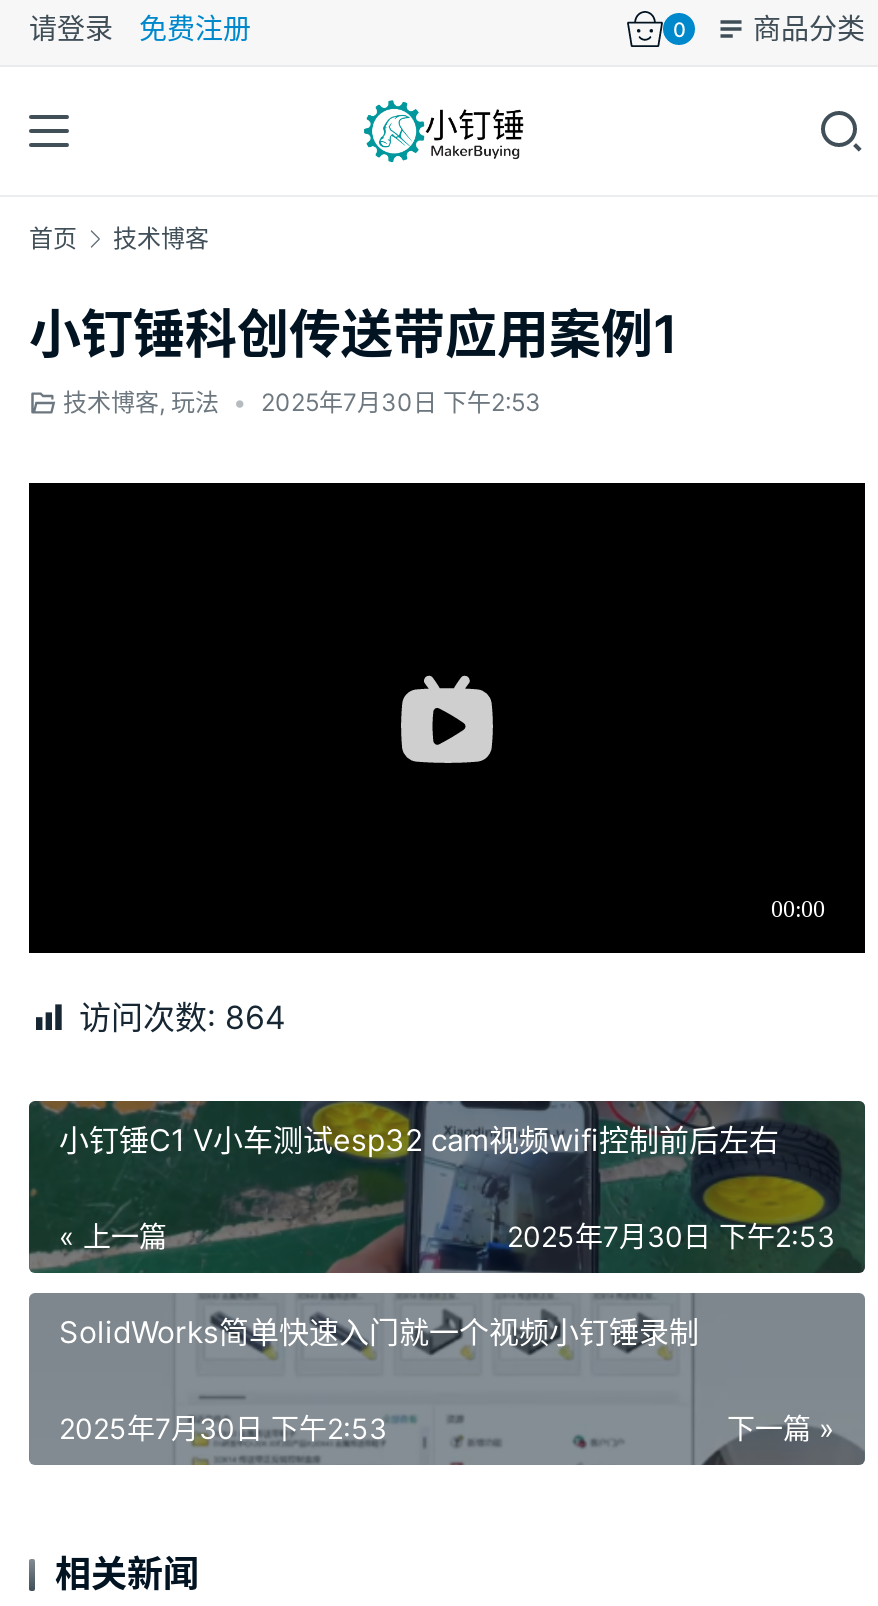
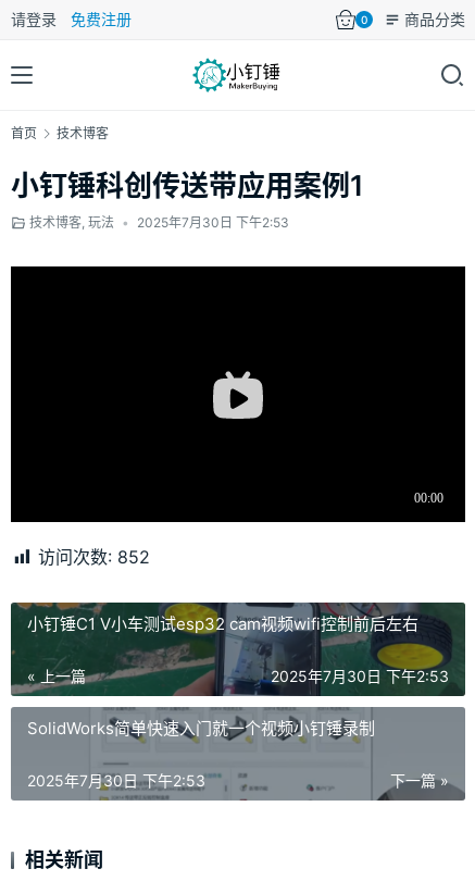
- 访问次数: 864
+ 访问次数: 852
